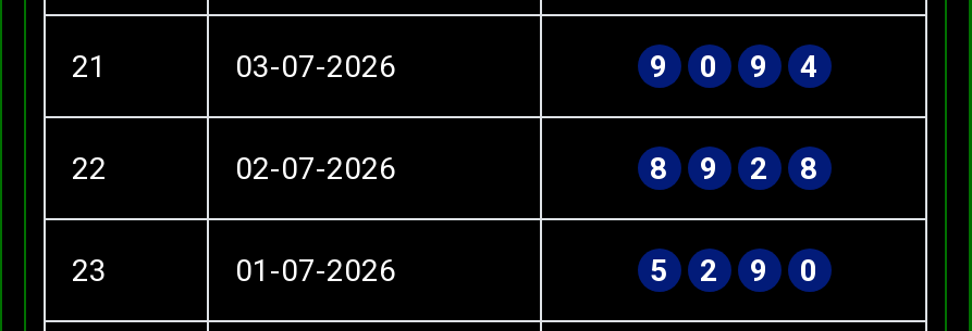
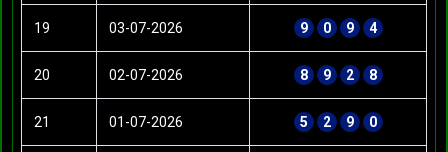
- 21
+ 19

- 22
+ 20

- 23
+ 21
